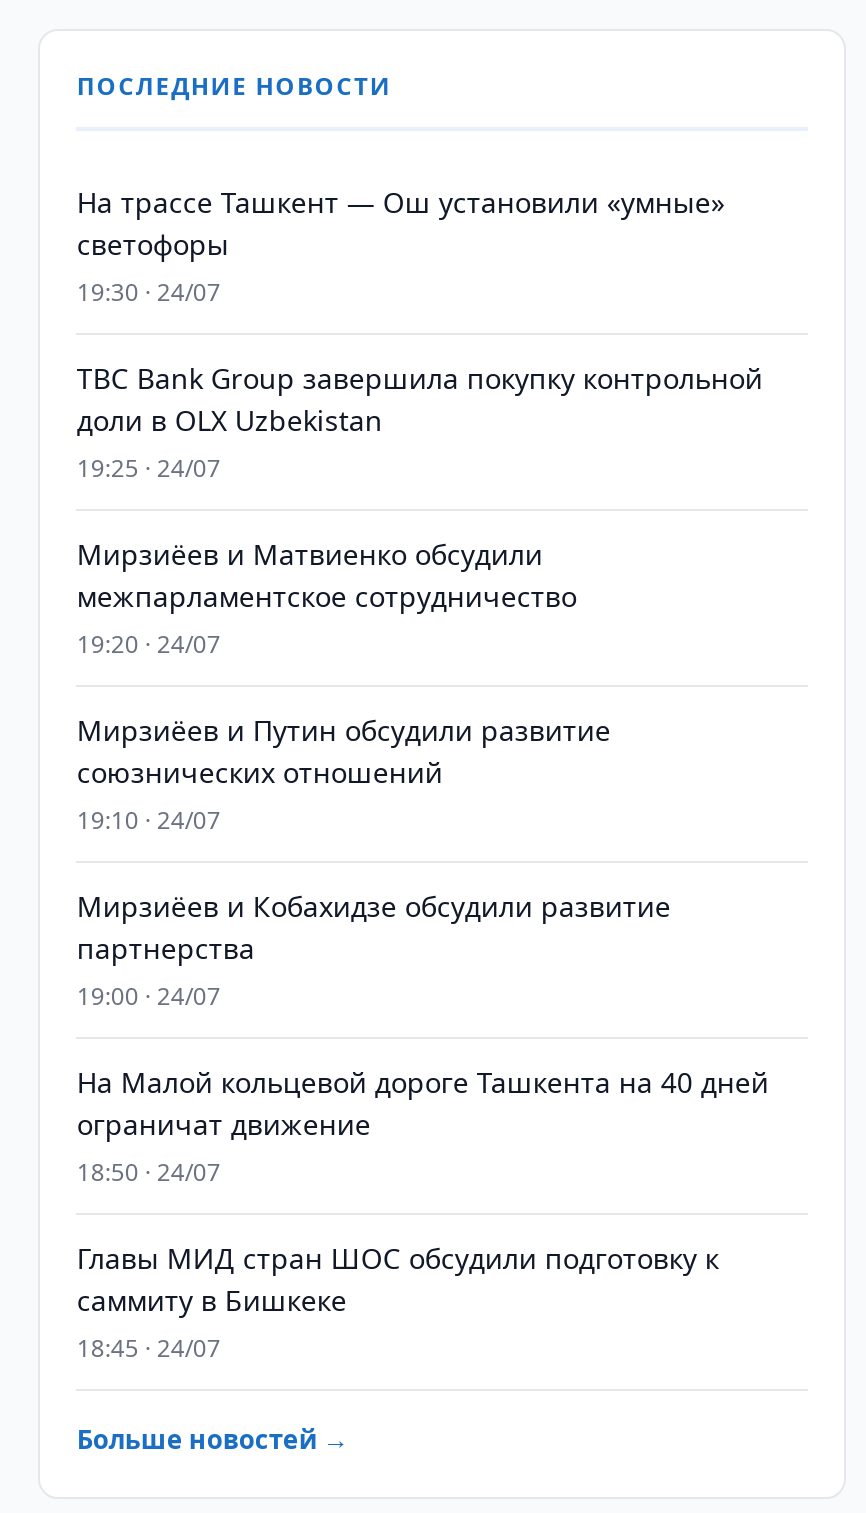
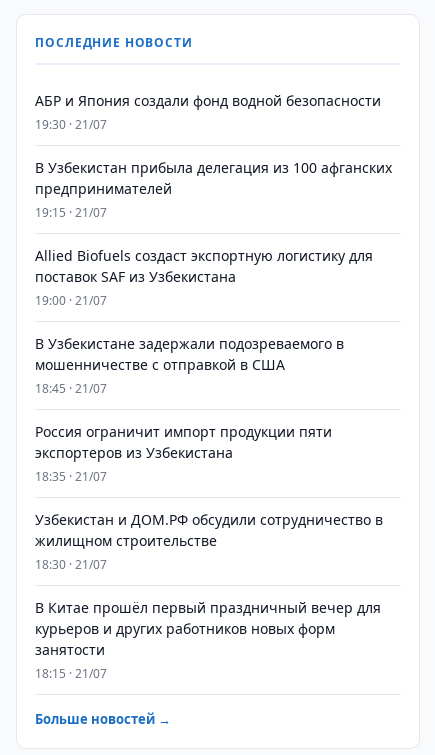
- На трассе Ташкент — Ош установили «умные»
- светофоры
- 19:30 · 24/07
+ АБР и Япония создали фонд водной безопасности
+ 19:30 · 21/07

- TBC Bank Group завершила покупку контрольной
- доли в OLX Uzbekistan
- 19:25 · 24/07
+ В Узбекистан прибыла делегация из 100 афганских
+ предпринимателей
+ 19:15 · 21/07

- Мирзиёев и Матвиенко обсудили
- межпарламентское сотрудничество
- 19:20 · 24/07
+ Allied Biofuels создаст экспортную логистику для
+ поставок SAF из Узбекистана
+ 19:00 · 21/07

- Мирзиёев и Путин обсудили развитие
- союзнических отношений
- 19:10 · 24/07
+ В Узбекистане задержали подозреваемого в
+ мошенничестве с отправкой в США
+ 18:45 · 21/07

- Мирзиёев и Кобахидзе обсудили развитие
- партнерства
- 19:00 · 24/07
+ Россия ограничит импорт продукции пяти
+ экспортеров из Узбекистана
+ 18:35 · 21/07

- На Малой кольцевой дороге Ташкента на 40 дней
- ограничат движение
- 18:50 · 24/07
+ Узбекистан и ДОМ.РФ обсудили сотрудничество в
+ жилищном строительстве
+ 18:30 · 21/07

- Главы МИД стран ШОС обсудили подготовку к
- саммиту в Бишкеке
- 18:45 · 24/07
+ В Китае прошёл первый праздничный вечер для
+ курьеров и других работников новых форм
+ занятости
+ 18:15 · 21/07
